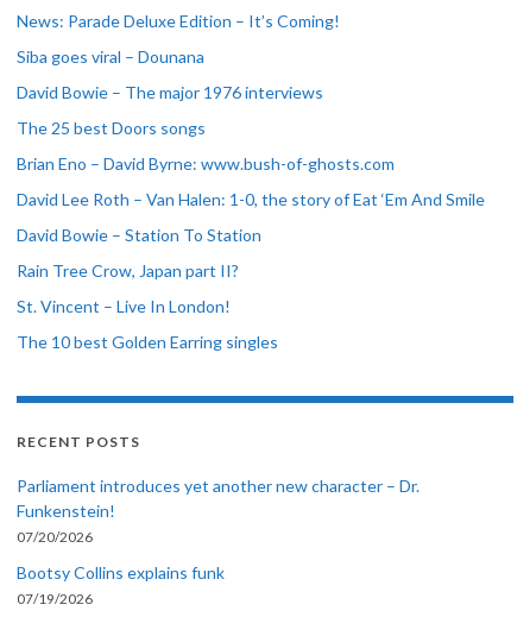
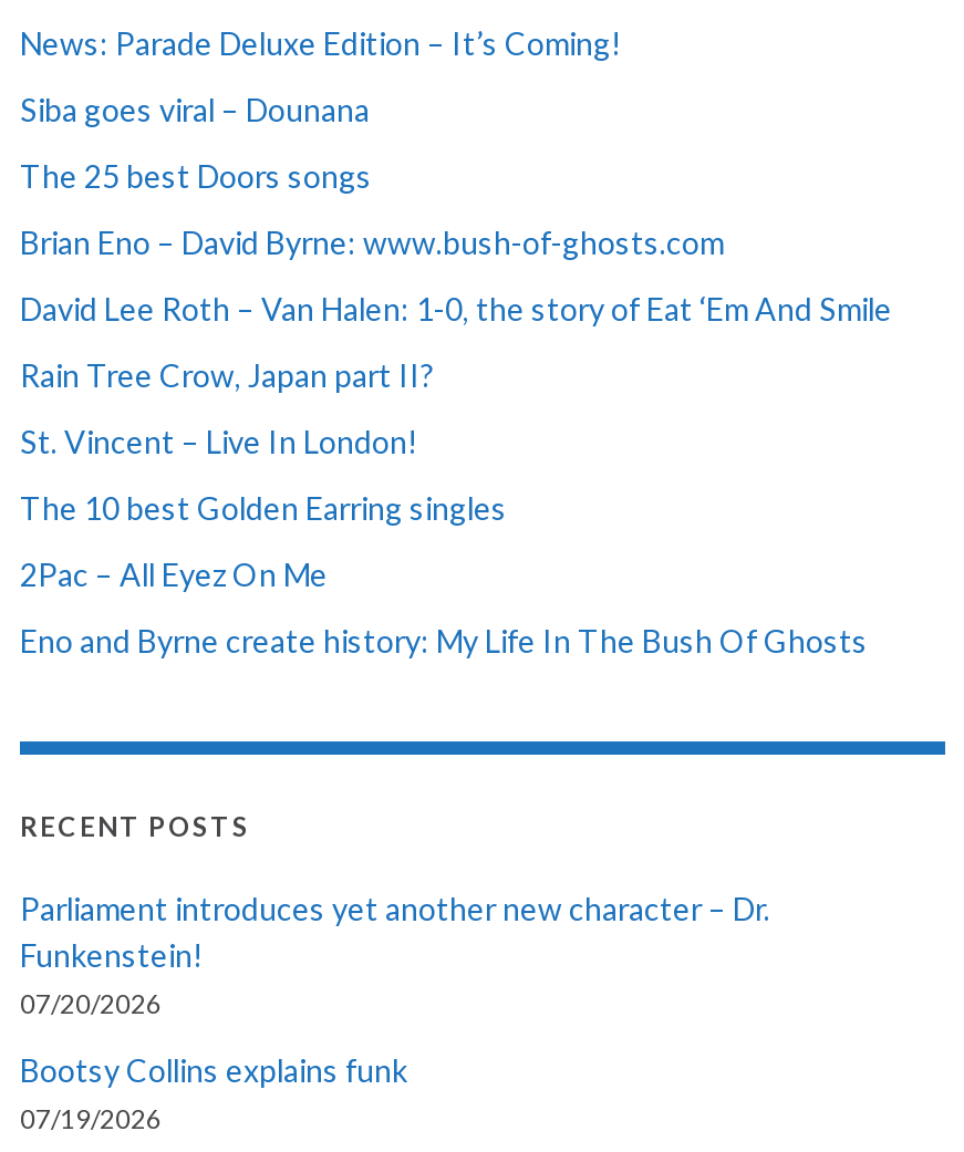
- David Bowie – The major 1976 interviews

moved up: The 25 best Doors songs | Brian Eno – David Byrne: www.bush-of-ghosts.com | David Lee Roth – Van Halen: 1-0, the story of Eat ‘Em And Smile

- David Bowie – Station To Station

moved up: Rain Tree Crow, Japan part II? | St. Vincent – Live In London! | The 10 best Golden Earring singles

+ 2Pac – All Eyez On Me
+ Eno and Byrne create history: My Life In The Bush Of Ghosts
